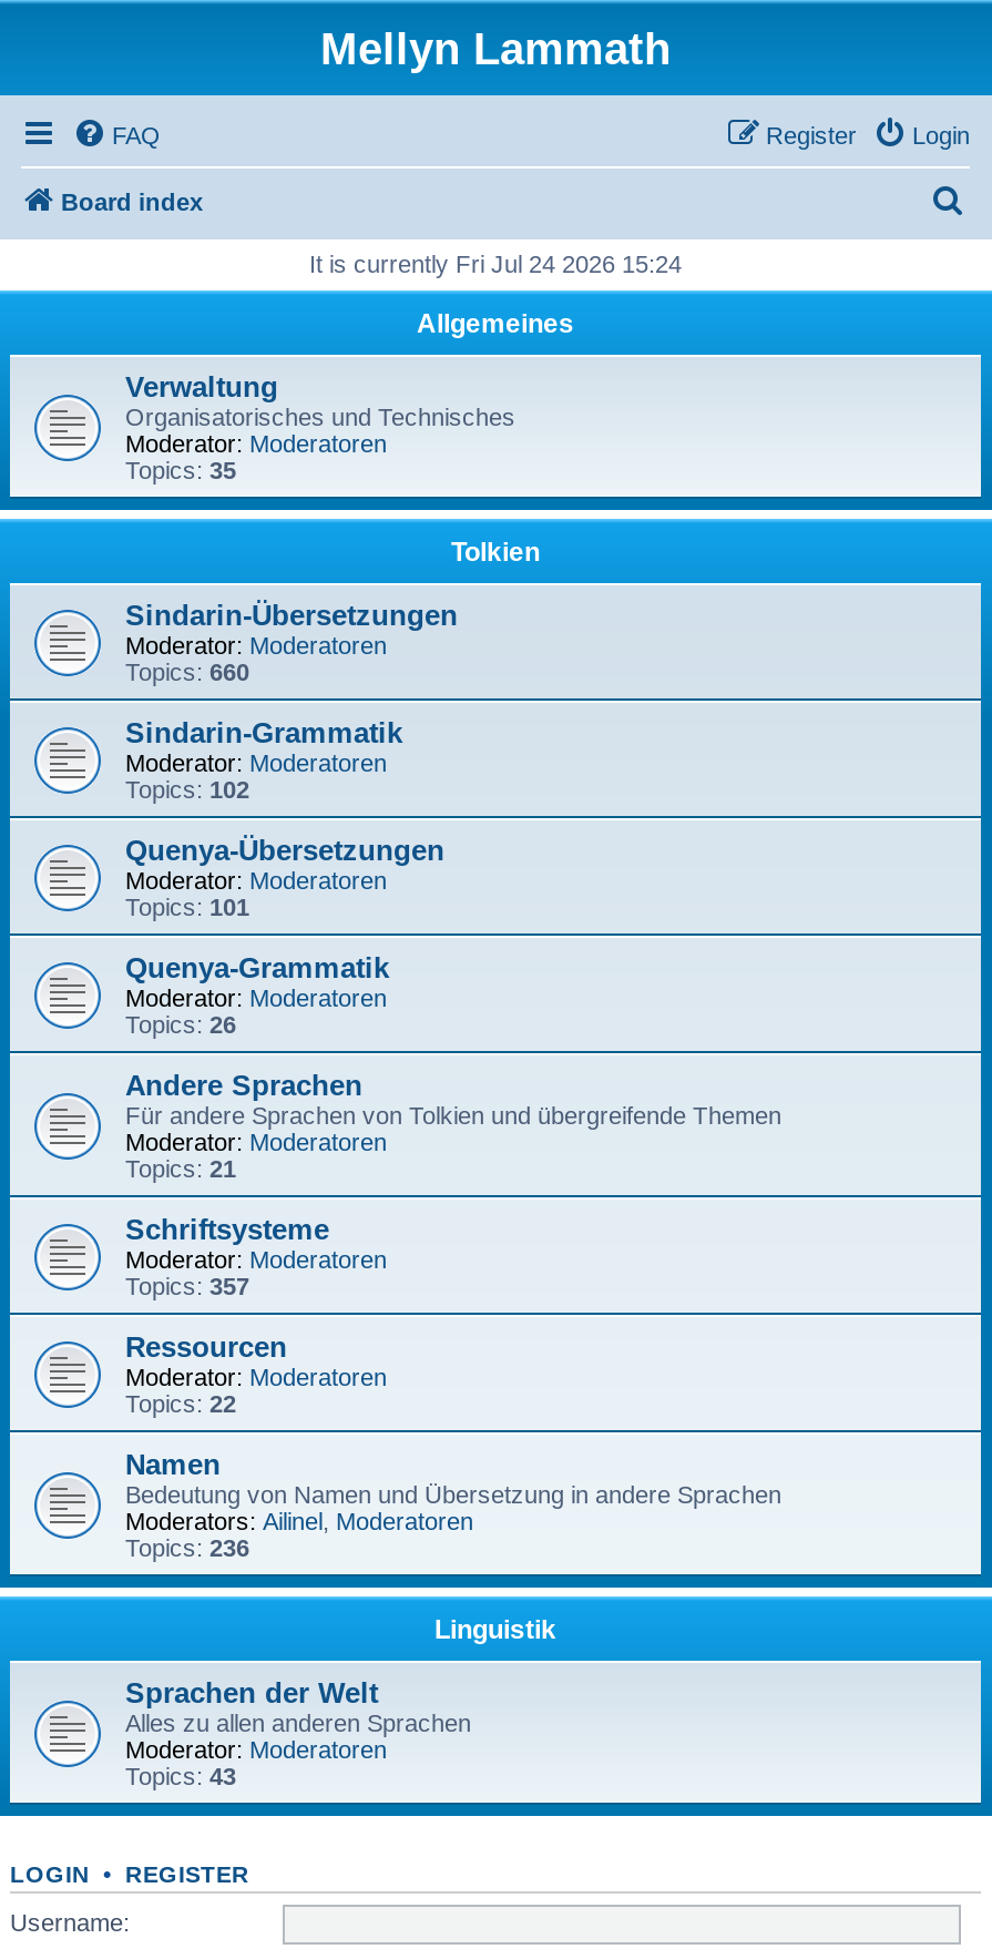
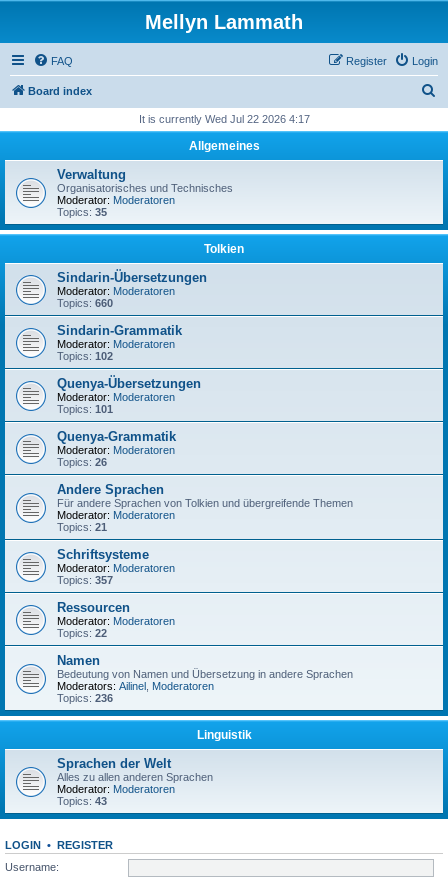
- It is currently Fri Jul 24 2026 15:24
+ It is currently Wed Jul 22 2026 4:17
